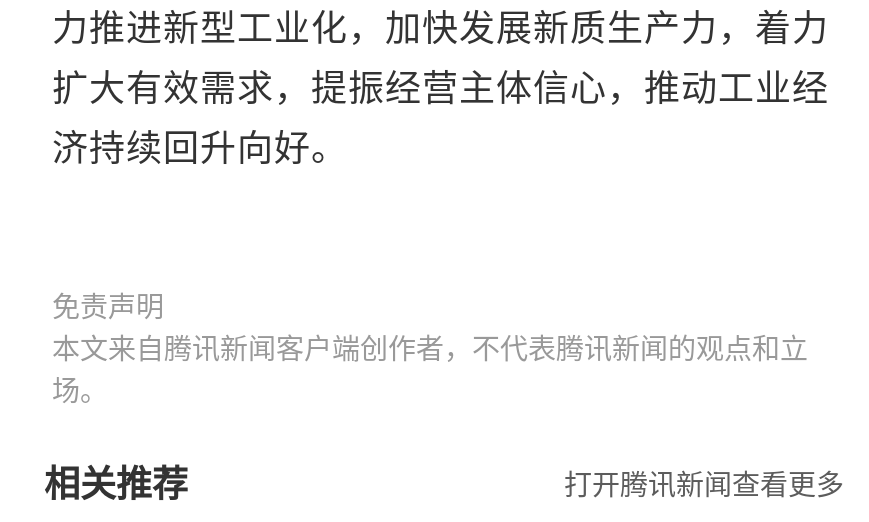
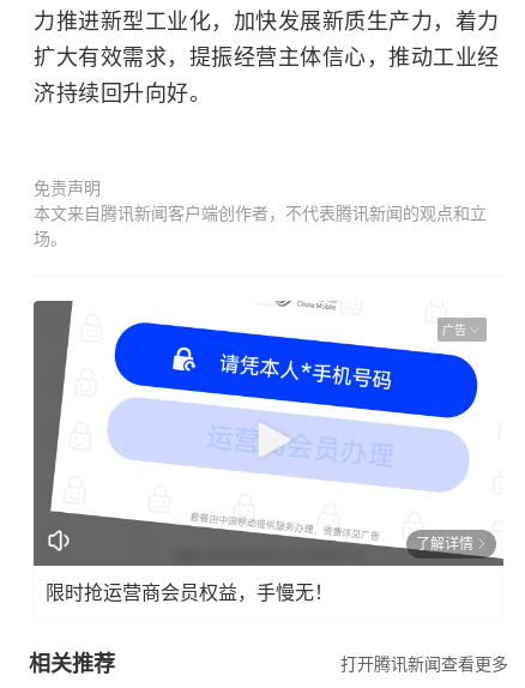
+ [image]
+ 广告

+ 了解详情
+ 限时抢运营商会员权益，手慢无！
